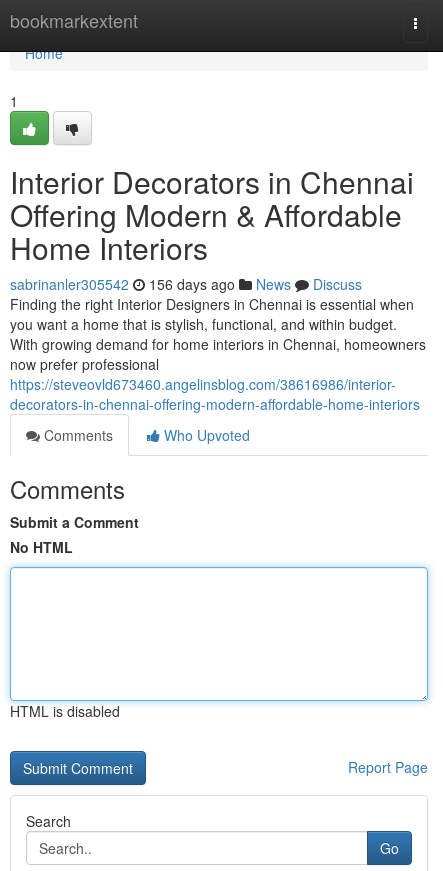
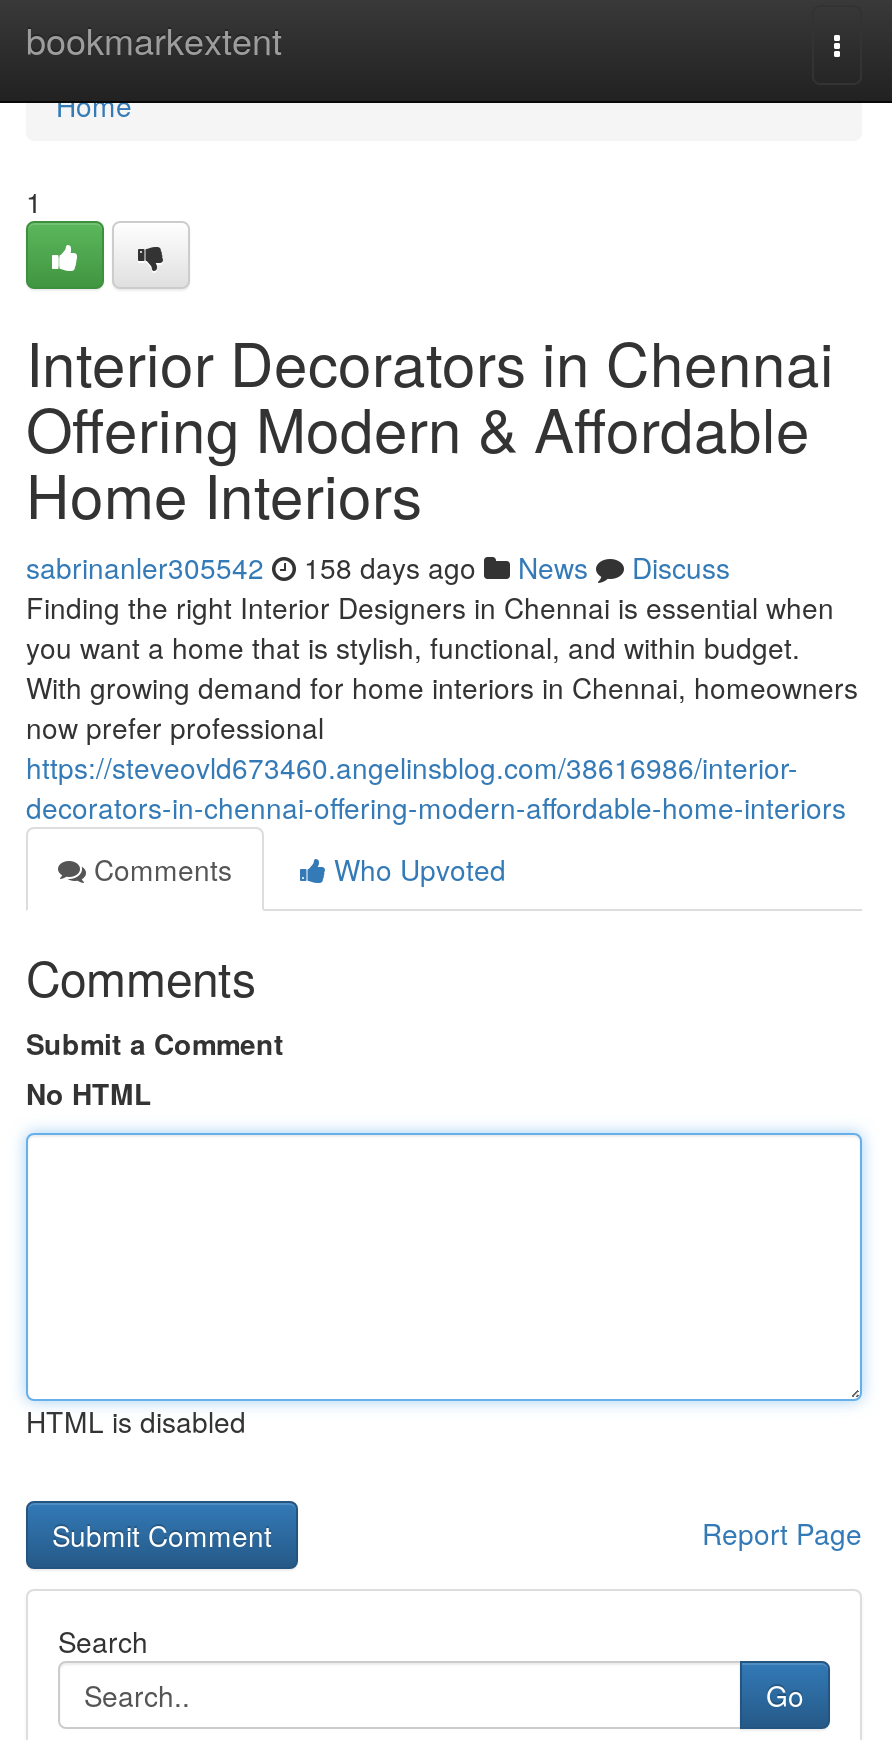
- sabrinanler305542 156 days ago News Discuss
+ sabrinanler305542 158 days ago News Discuss
